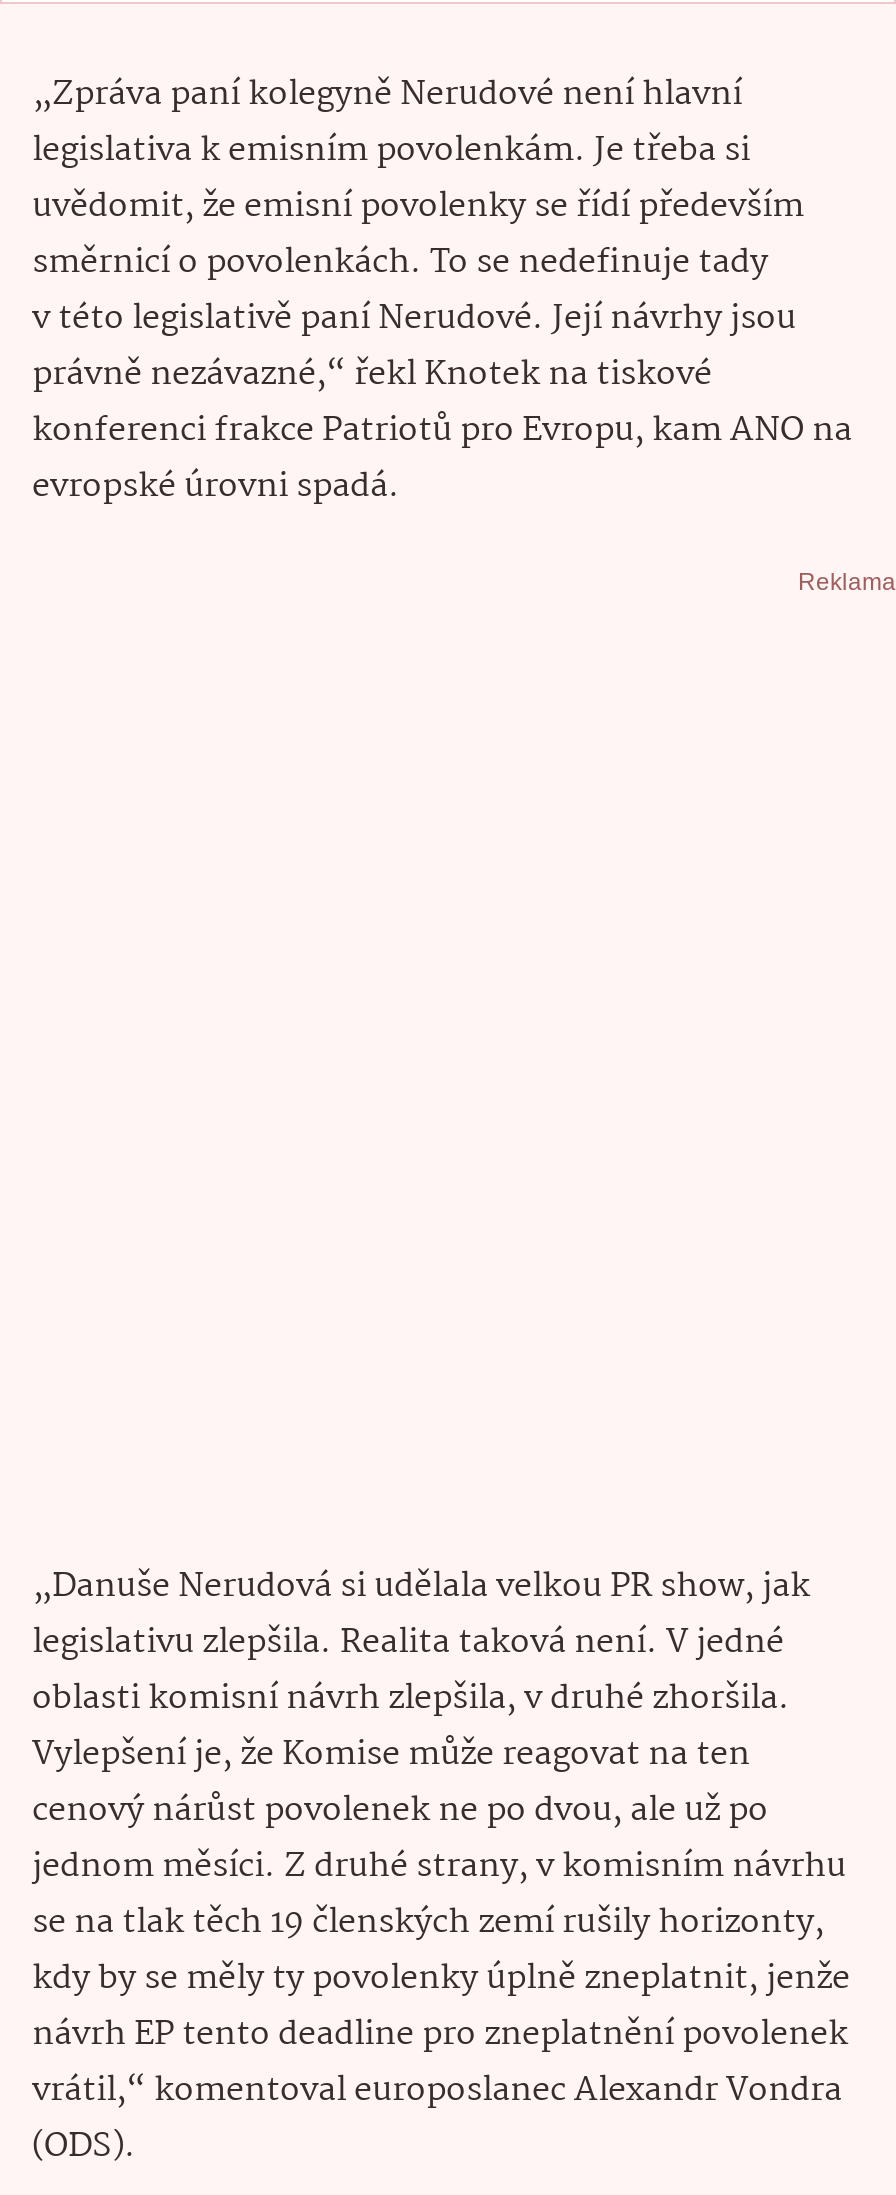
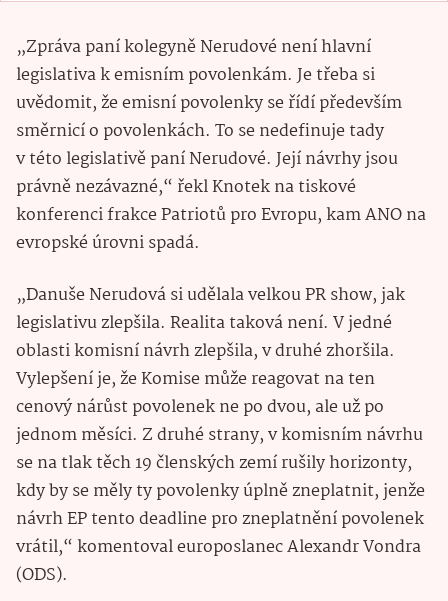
- Reklama
